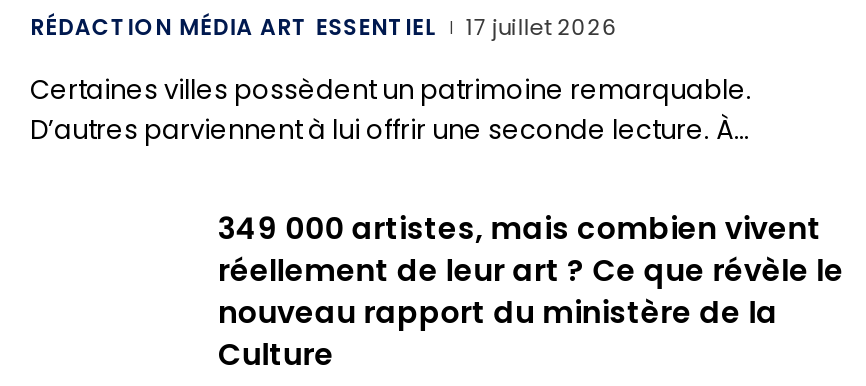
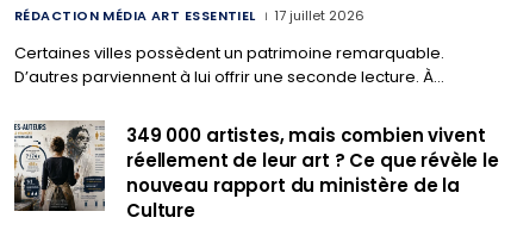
+ [image]
